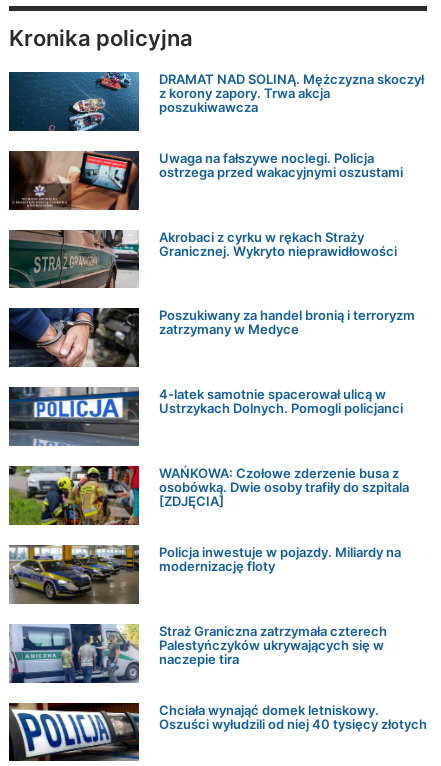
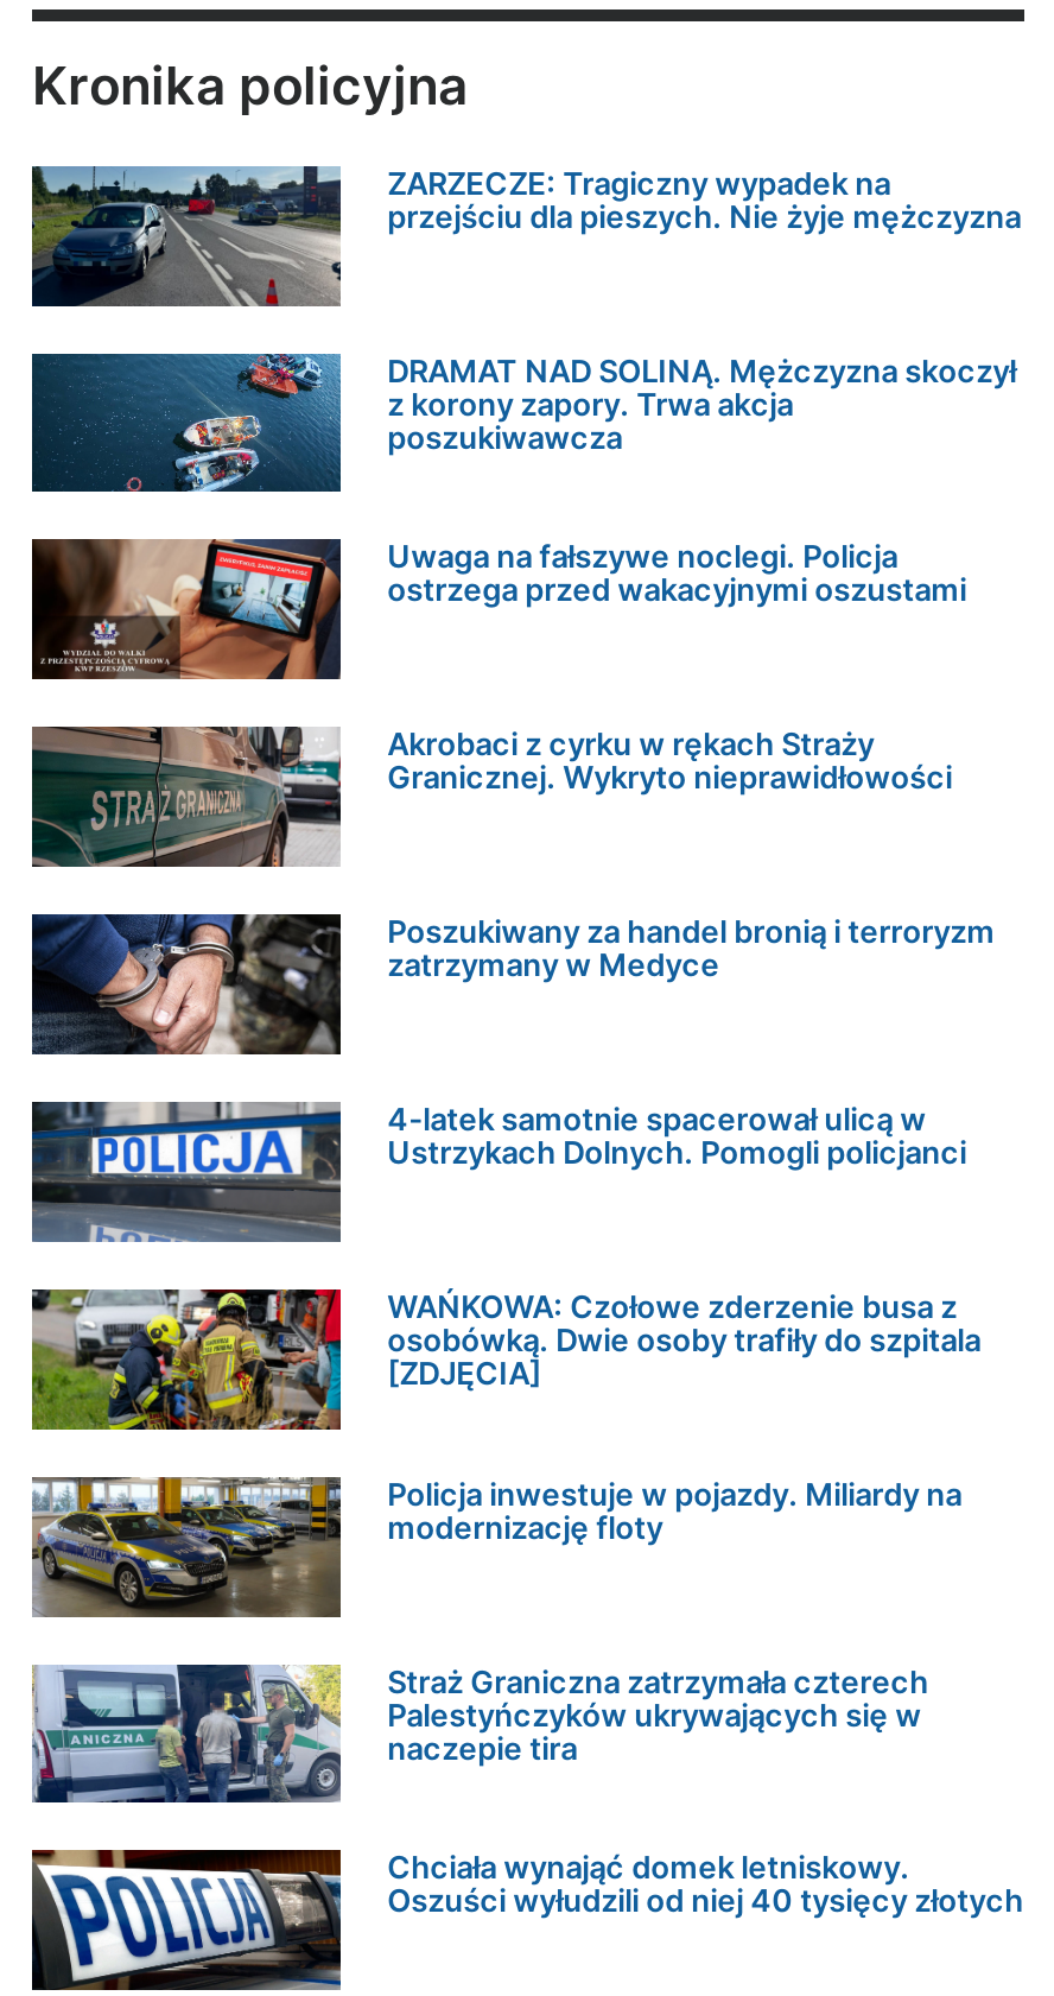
+ [image]
+ ZARZECZE: Tragiczny wypadek na
+ przejściu dla pieszych. Nie żyje mężczyzna
